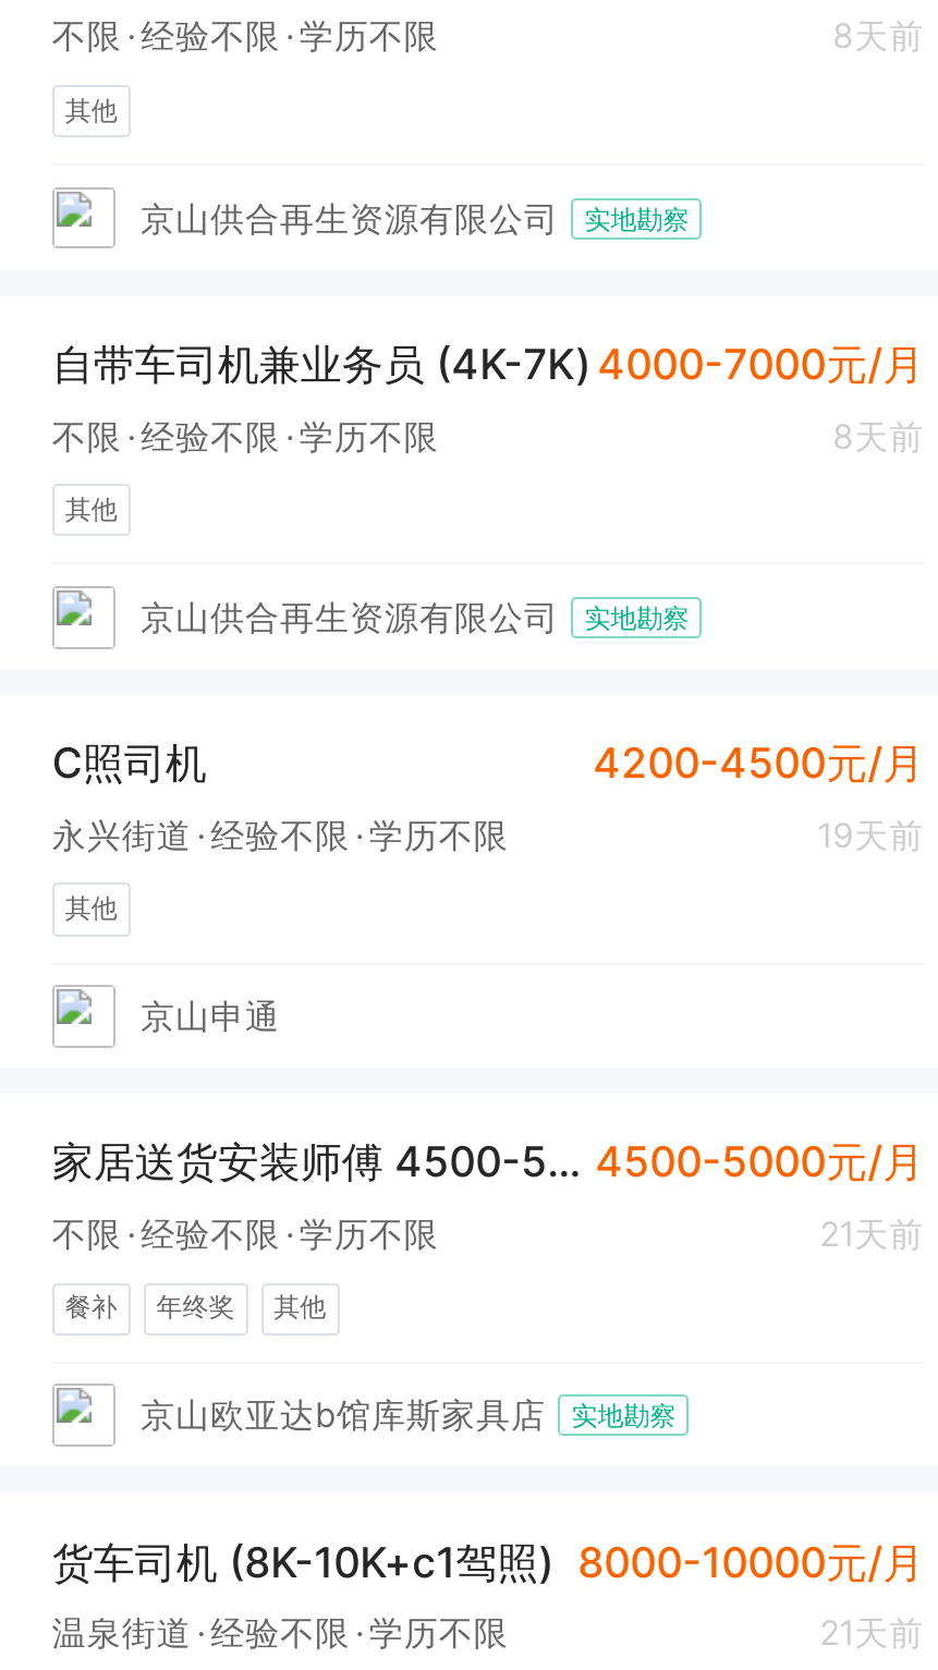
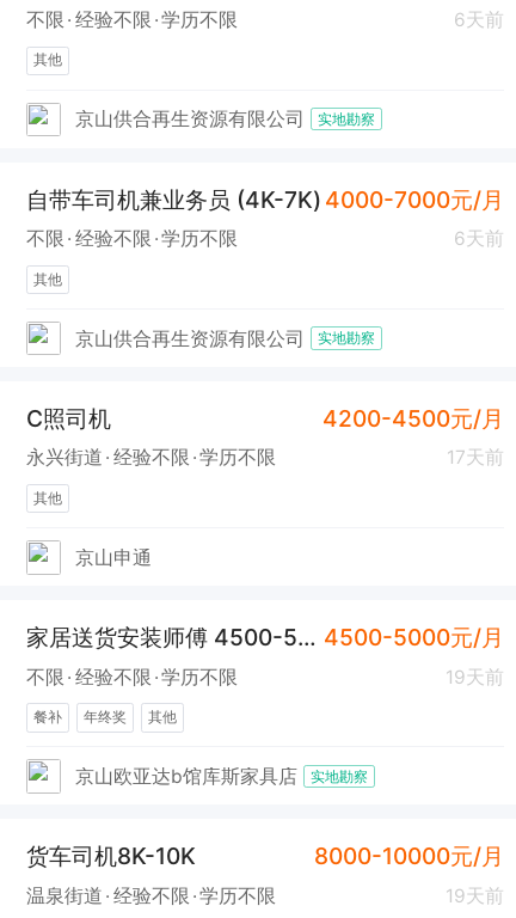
- 8天前
+ 6天前

- 8天前
+ 6天前

- 19天前
+ 17天前

- 21天前
+ 19天前

- 货车司机 (8K-10K+c1驾照) 8000-10000元/月
+ 货车司机8K-10K
+ 8000-10000元/月

- 21天前
+ 19天前
